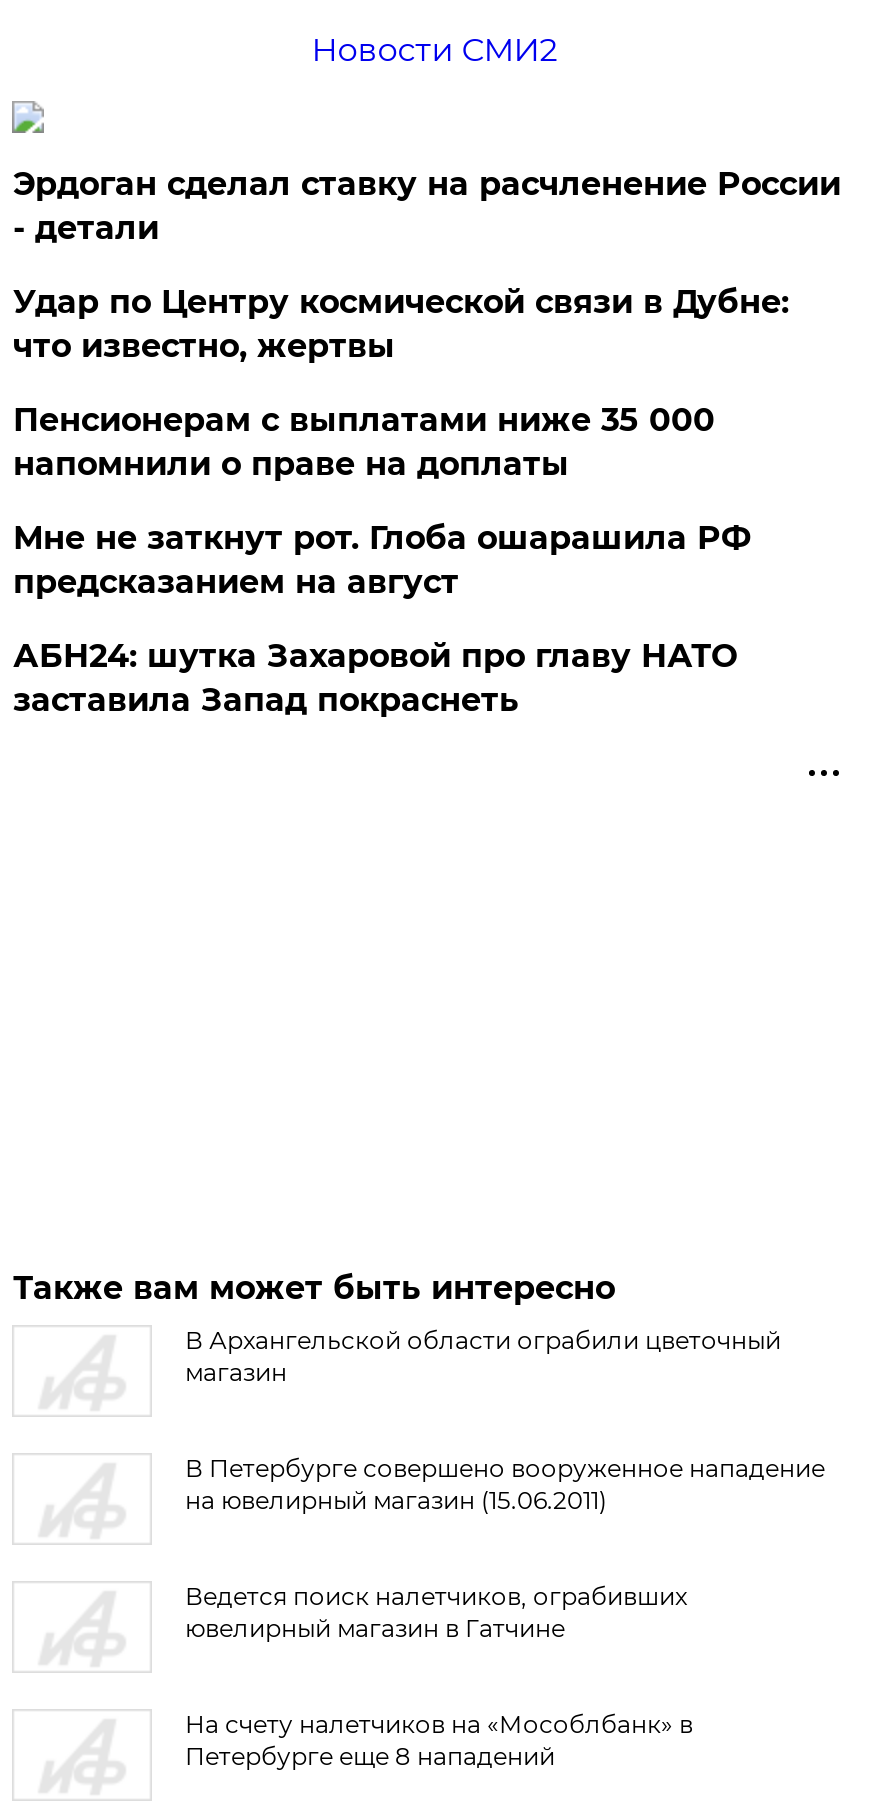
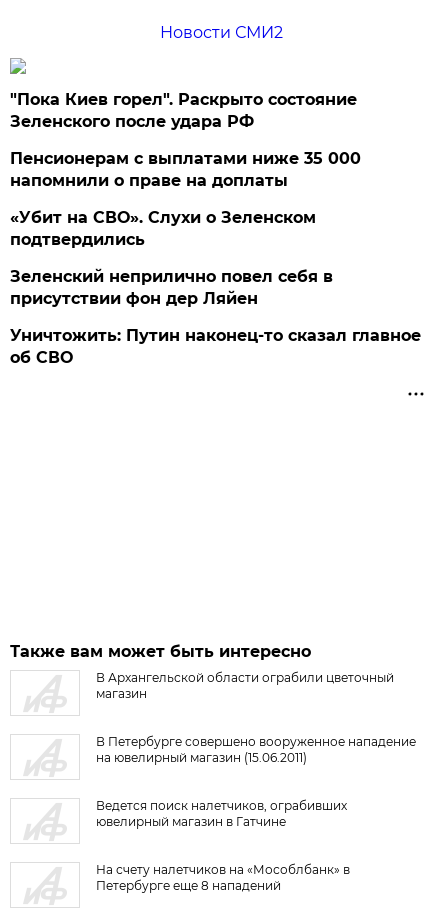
- Эрдоган сделал ставку на расчленение России
- - детали
- Удар по Центру космической связи в Дубне:
- что известно, жертвы
+ "Пока Киев горел". Раскрыто состояние
+ Зеленского после удара РФ

moved up: Пенсионерам с выплатами ниже 35 000 | напомнили о праве на доплаты

- Мне не заткнут рот. Глоба ошарашила РФ
- предсказанием на август
- АБН24: шутка Захаровой про главу НАТО
- заставила Запад покраснеть
+ «Убит на СВО». Слухи о Зеленском
+ подтвердились
+ Зеленский неприлично повел cебя в
+ присутствии фон дер Ляйен
+ Уничтожить: Путин наконец-то сказал главное
+ об СВО
